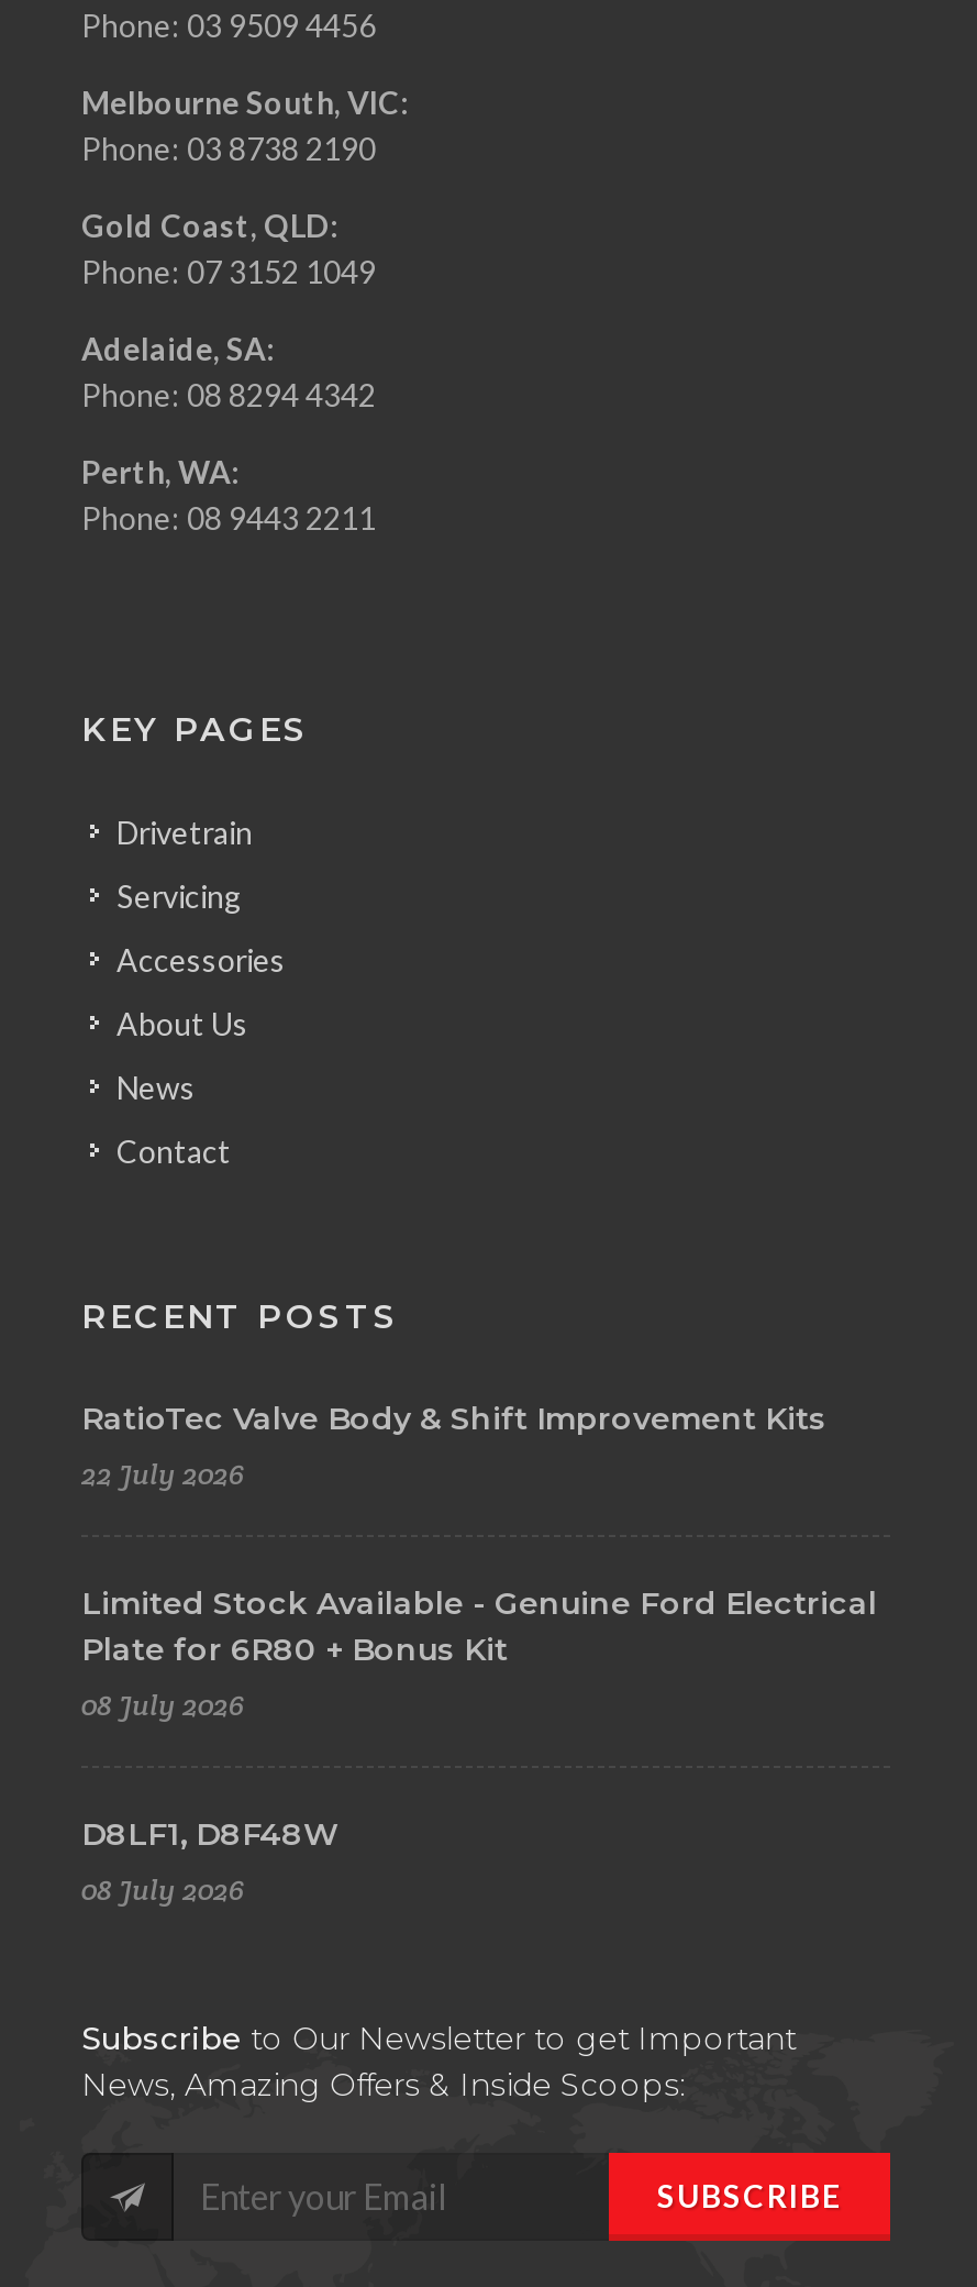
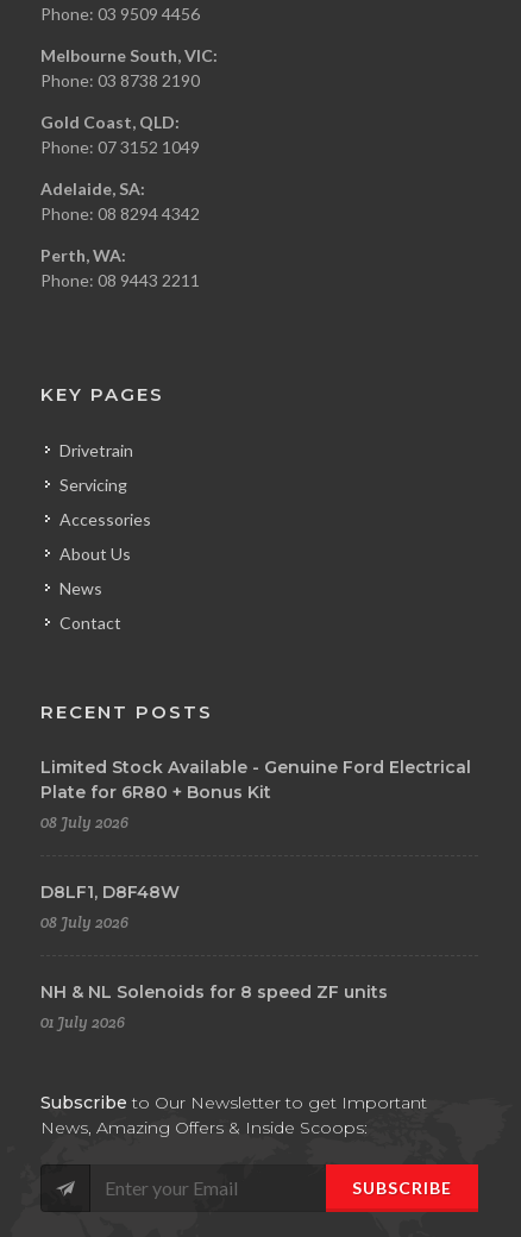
- RatioTec Valve Body & Shift Improvement Kits
- 22 July 2026

moved up: Limited Stock Available - Genuine Ford Electrical | Plate for 6R80 + Bonus Kit | 08 July 2026 | D8LF1, D8F48W | 08 July 2026

+ NH & NL Solenoids for 8 speed ZF units
+ 01 July 2026
